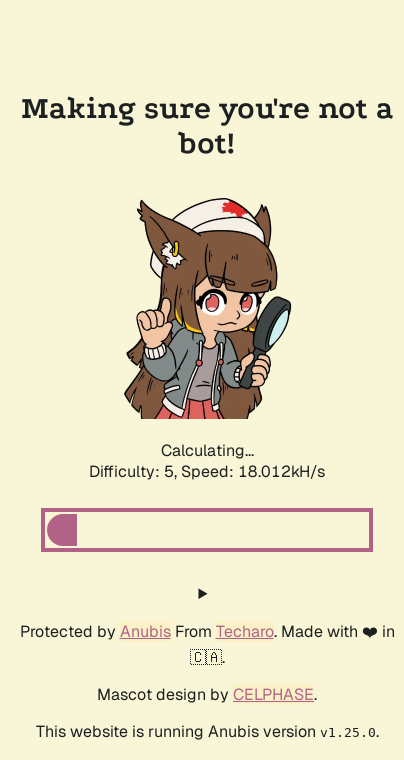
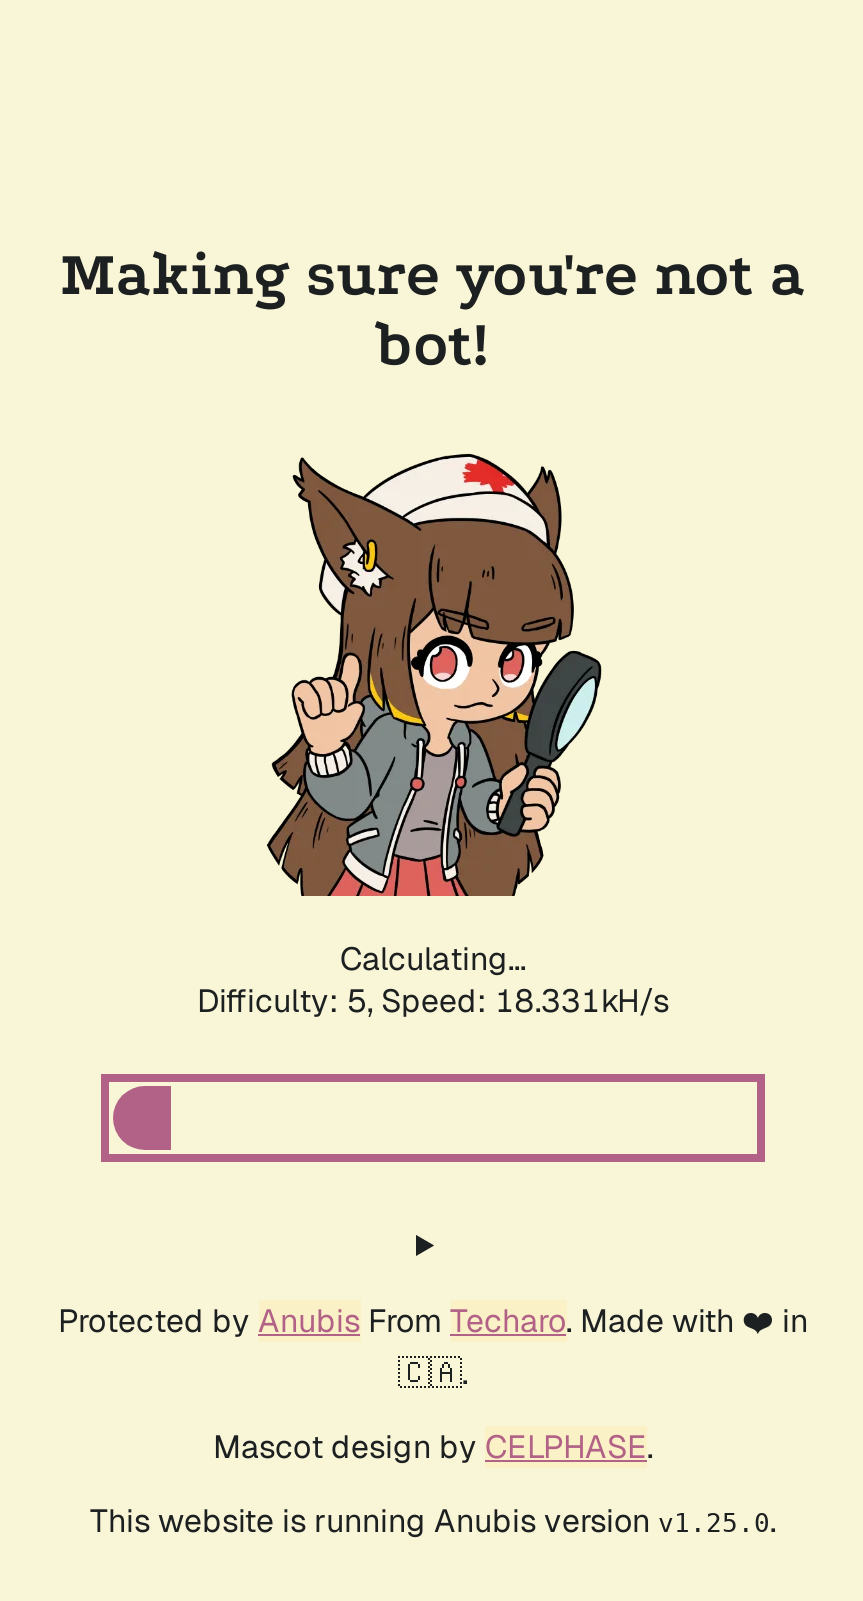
- Difficulty: 5, Speed: 18.012kH/s
+ Difficulty: 5, Speed: 18.331kH/s
